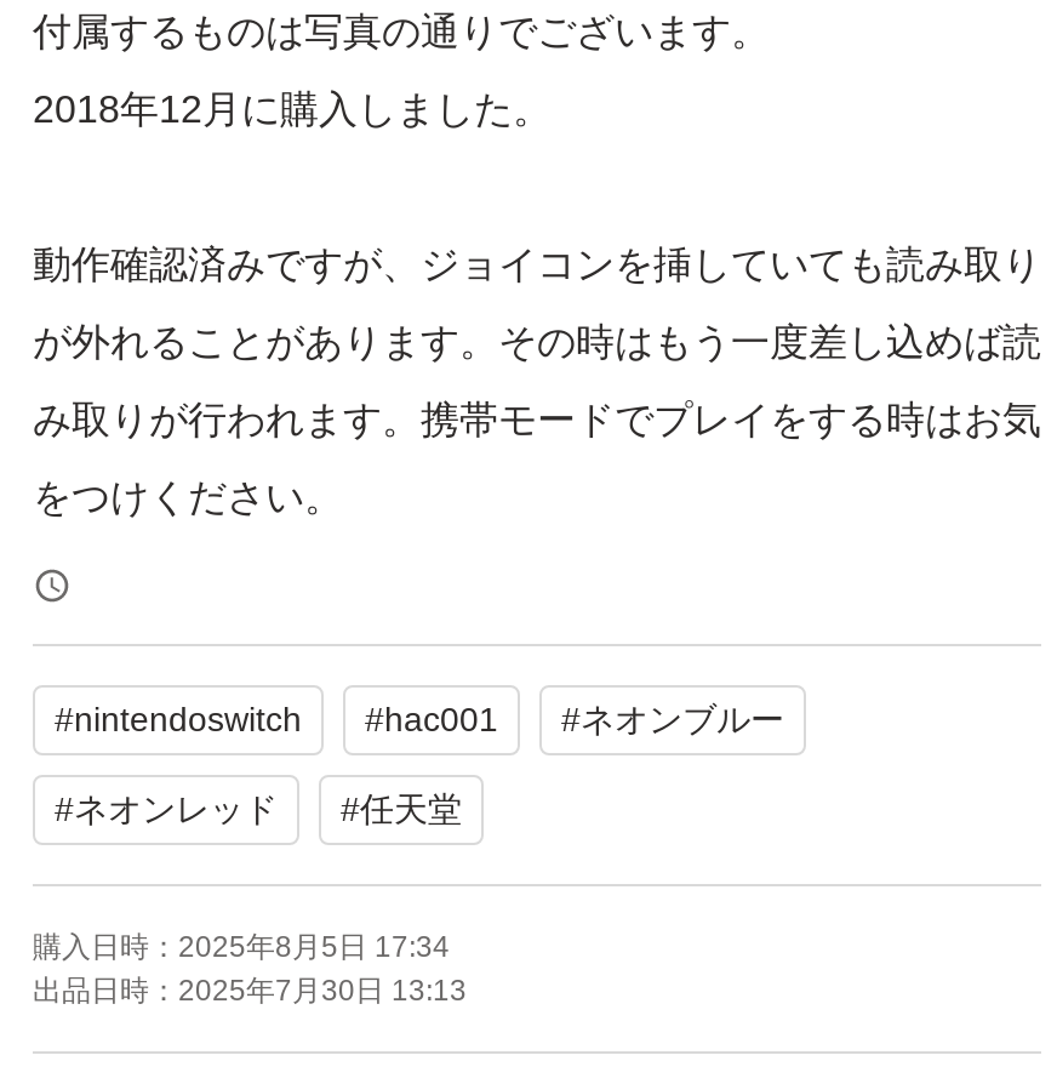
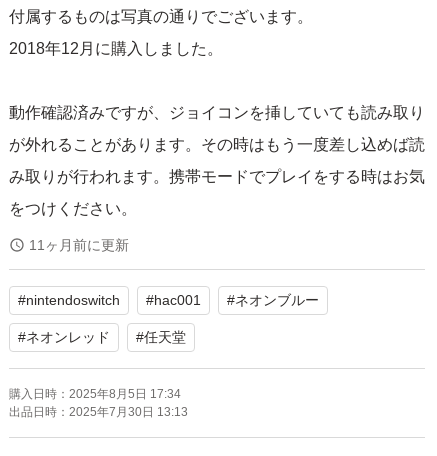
+ 11ヶ月前に更新
